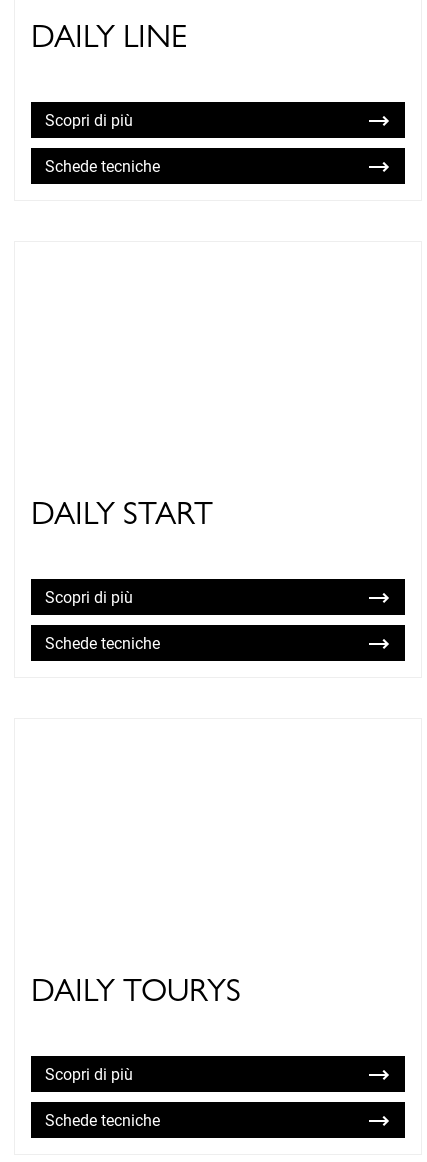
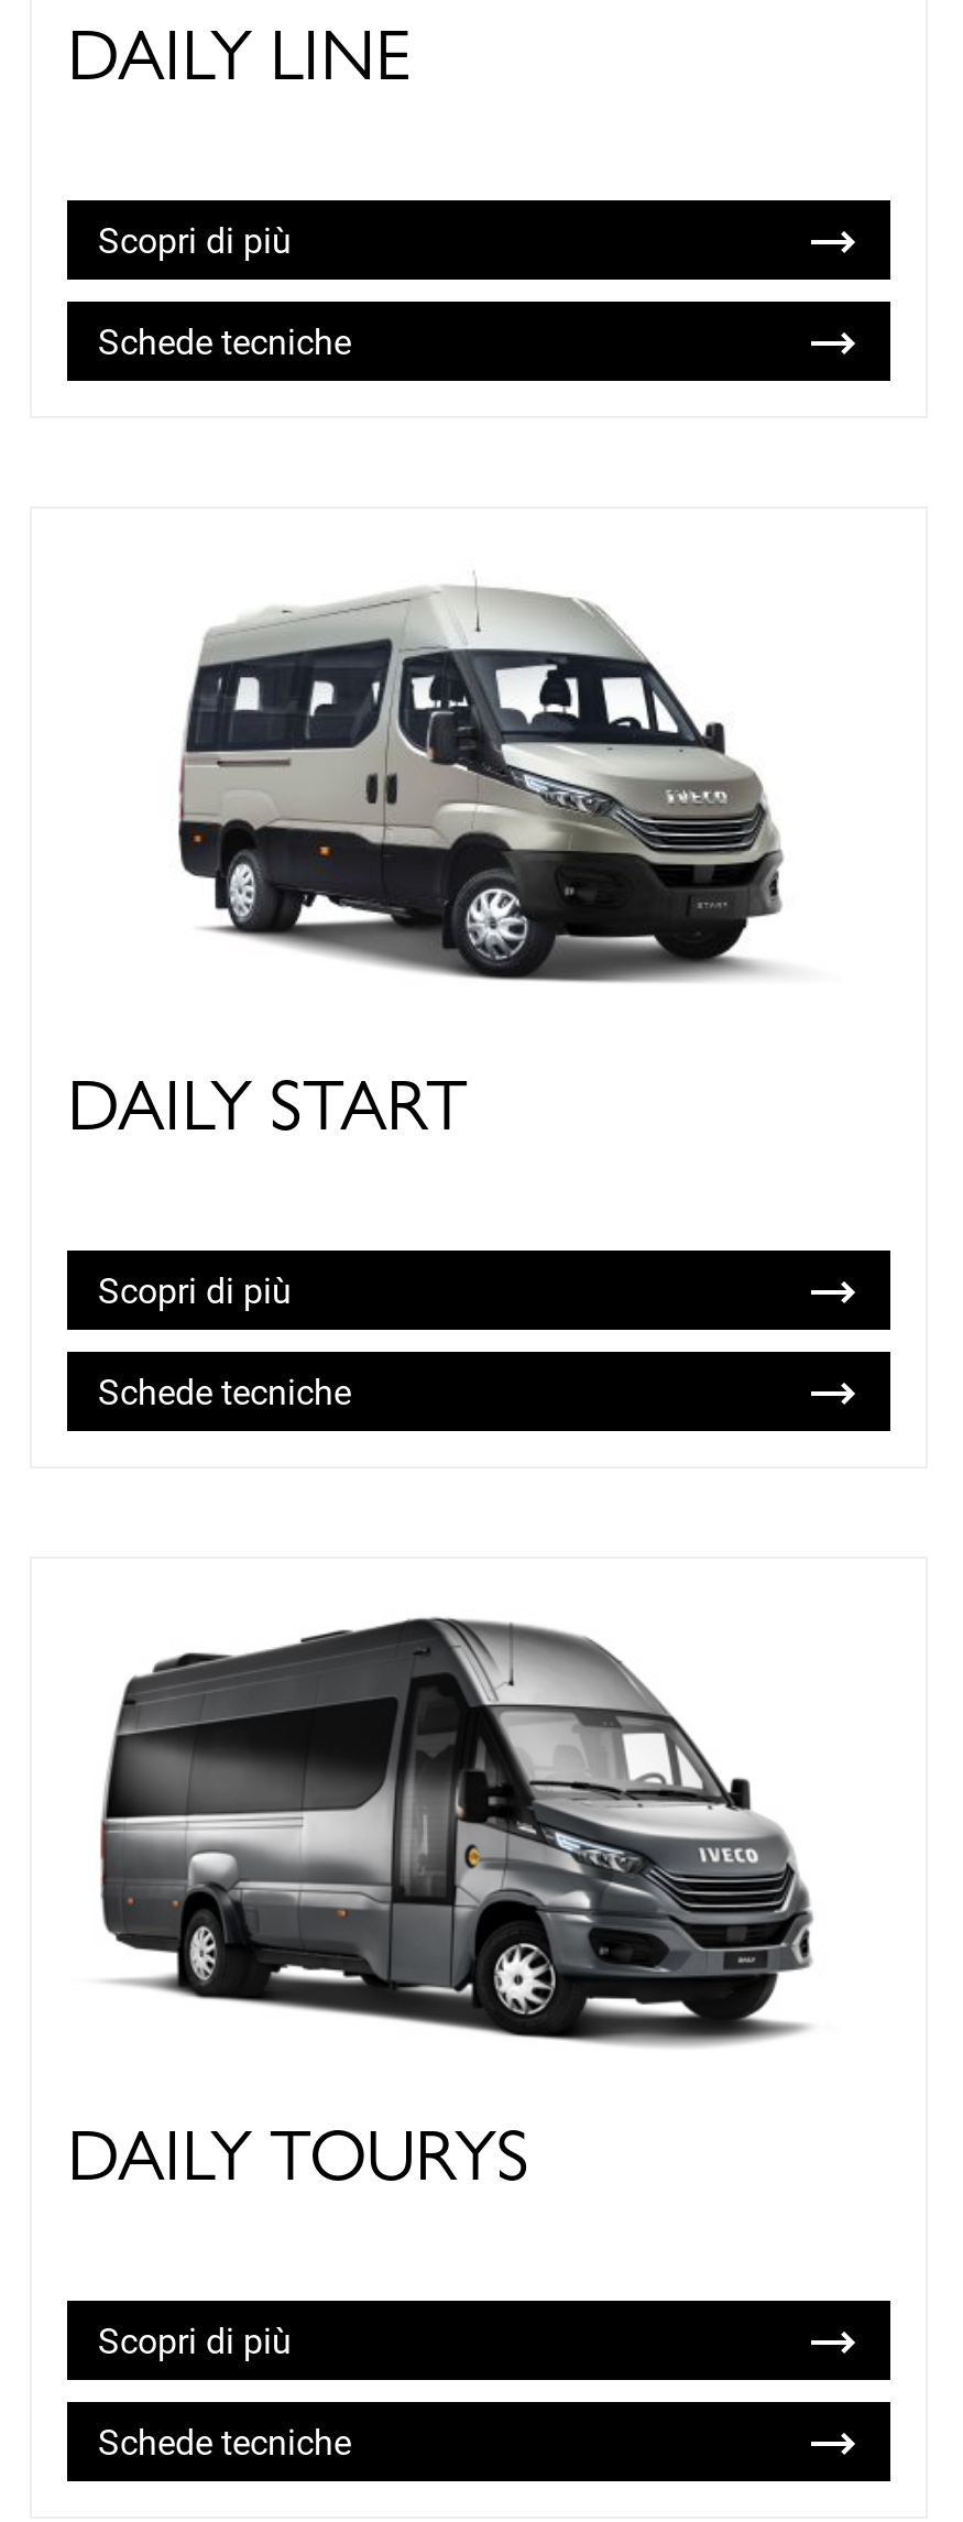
+ [image]

+ [image]
